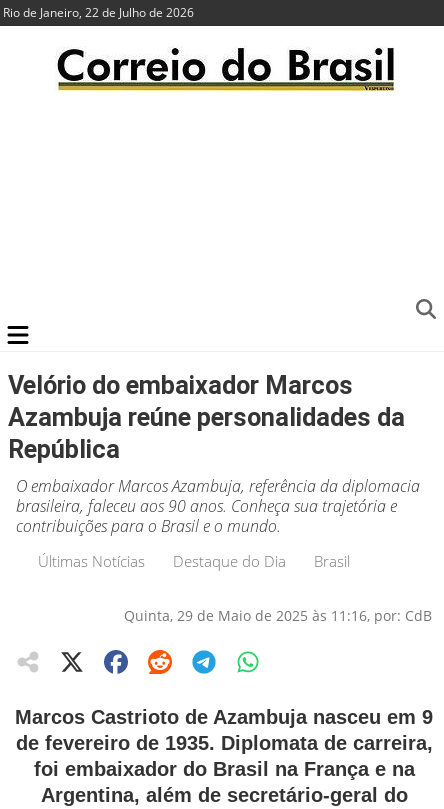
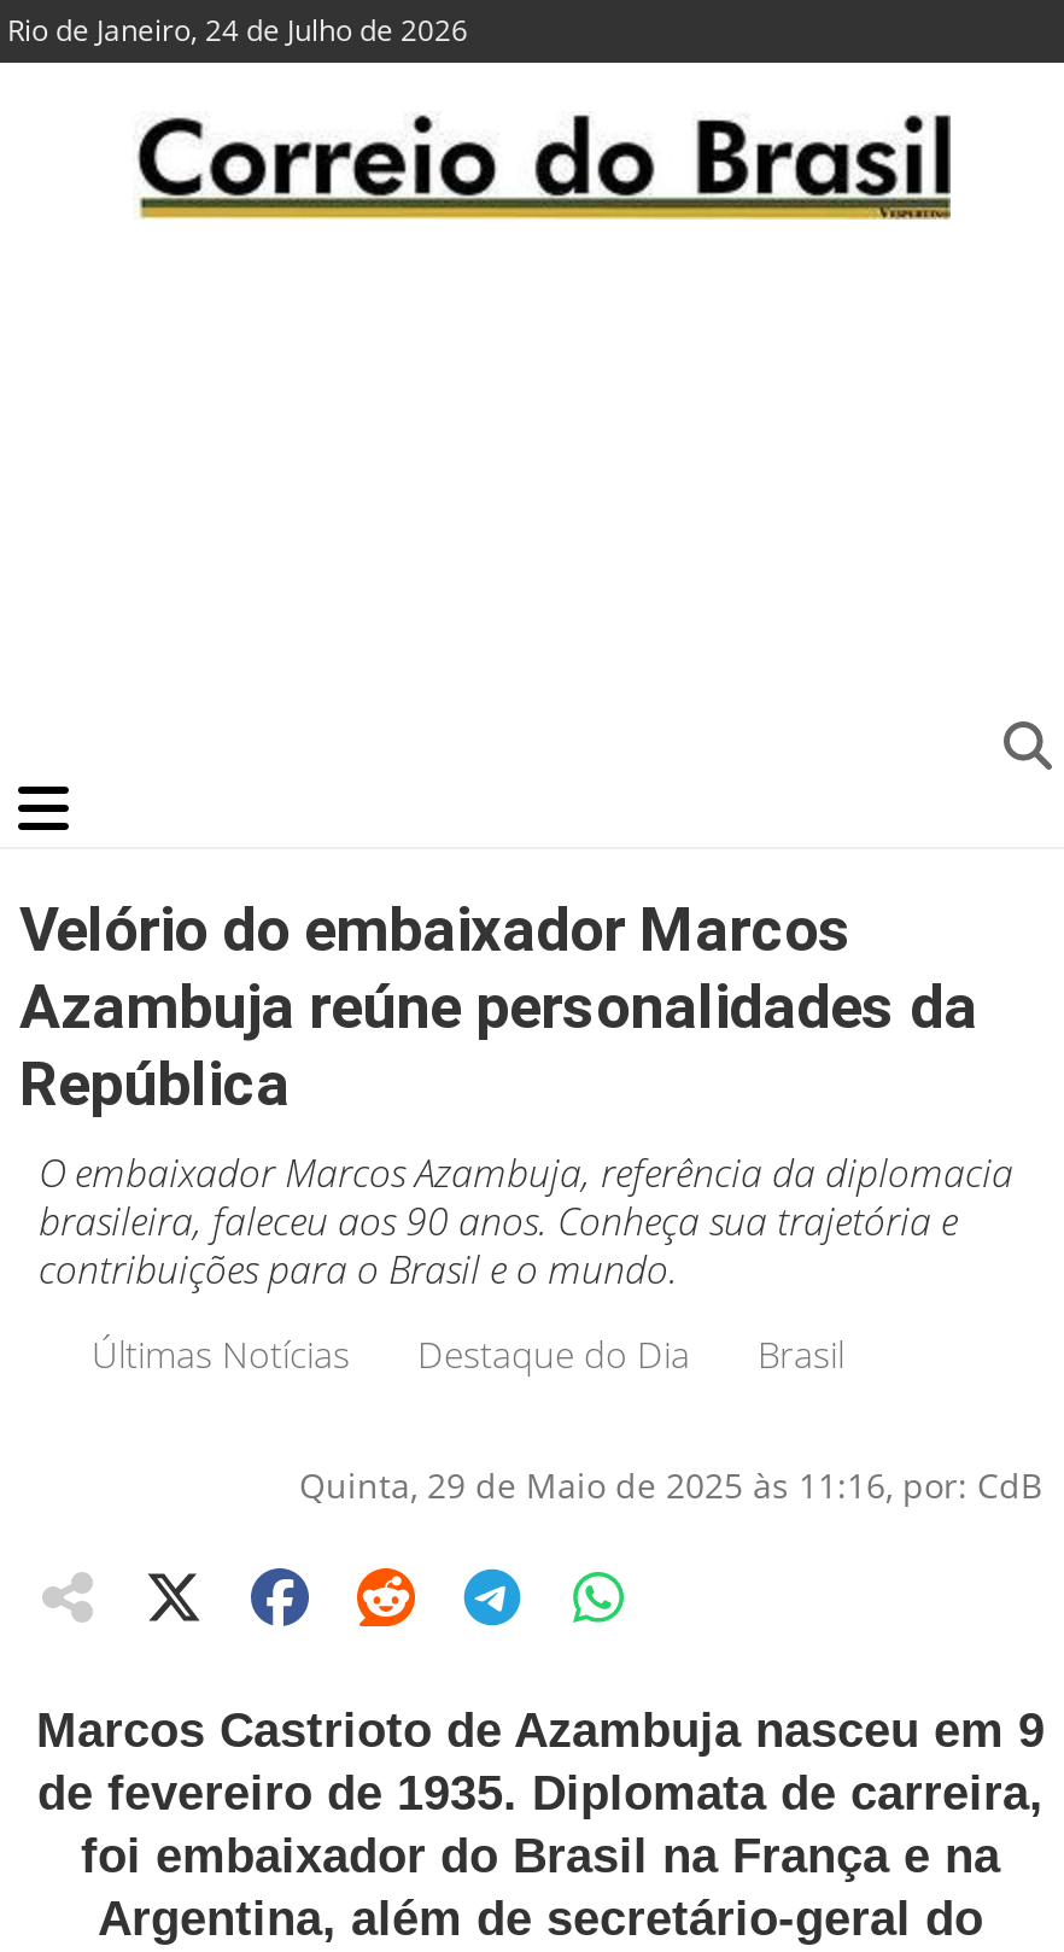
- Rio de Janeiro, 22 de Julho de 2026
+ Rio de Janeiro, 24 de Julho de 2026
